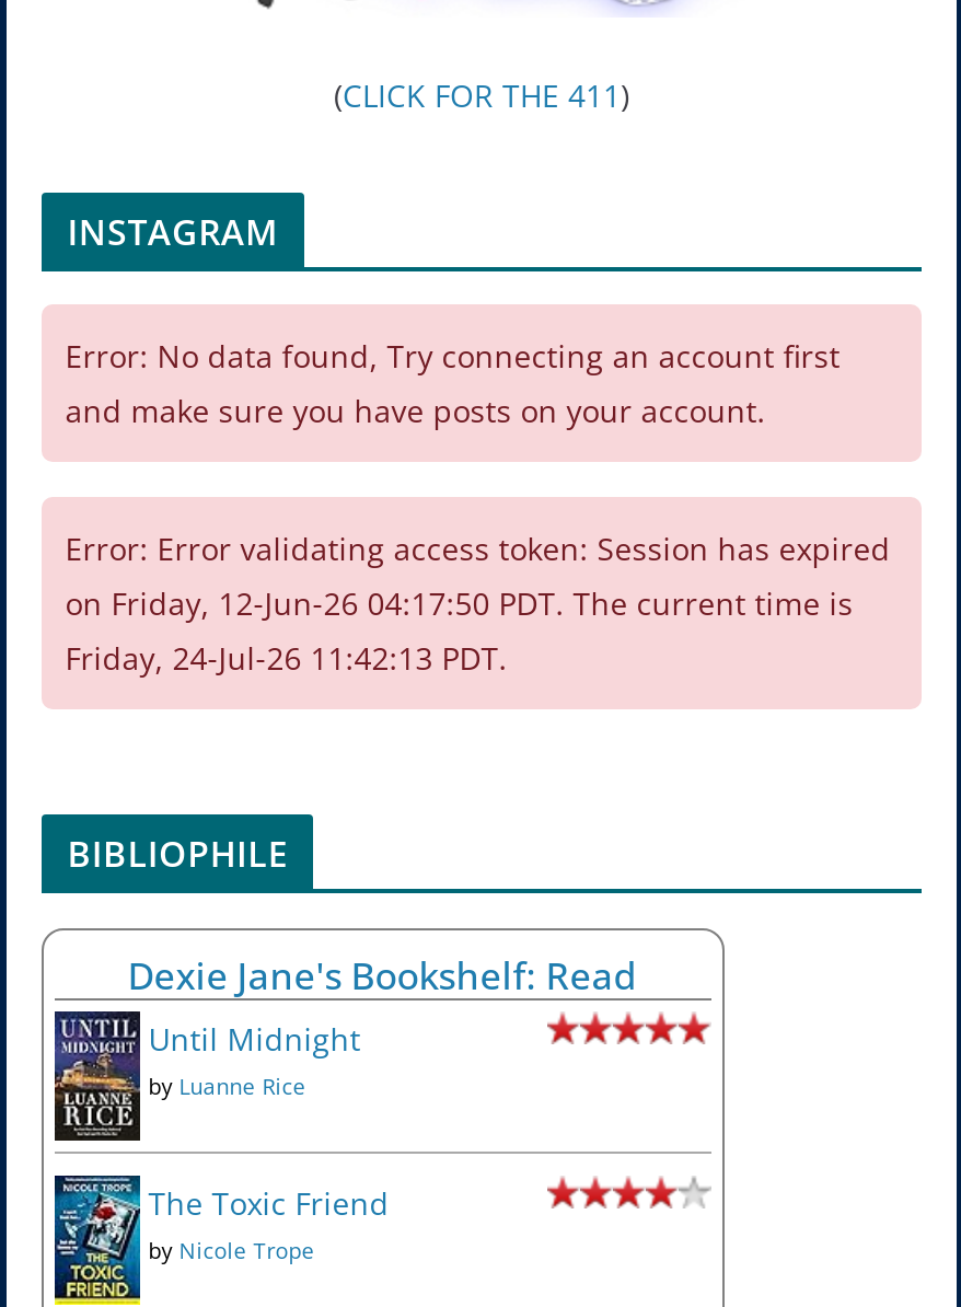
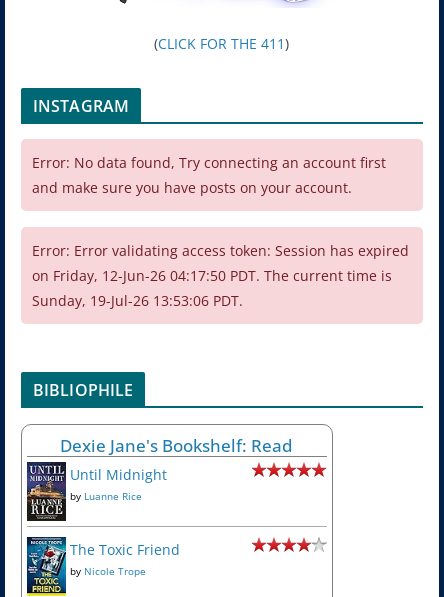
- Friday, 24-Jul-26 11:42:13 PDT.
+ Sunday, 19-Jul-26 13:53:06 PDT.
